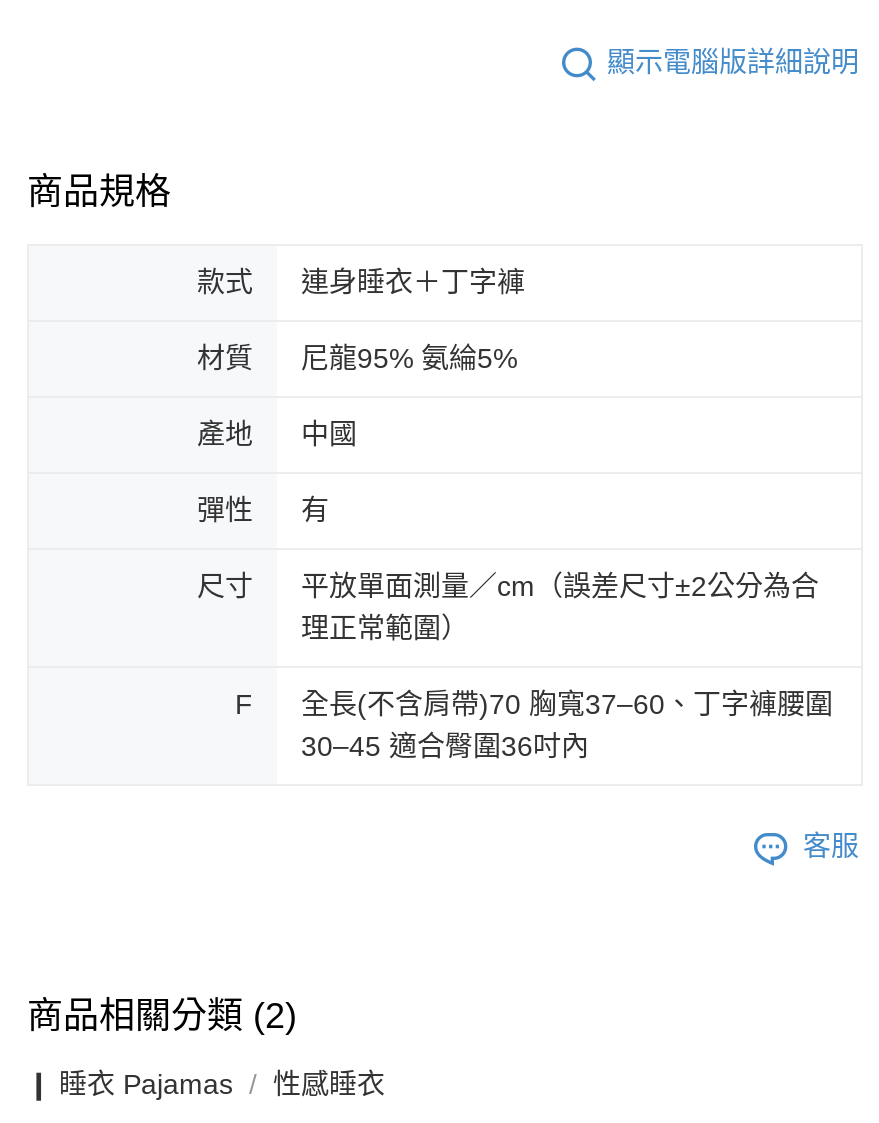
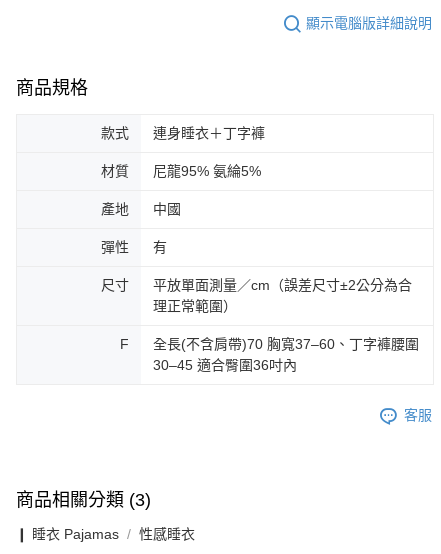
- 商品相關分類 (2)
+ 商品相關分類 (3)
